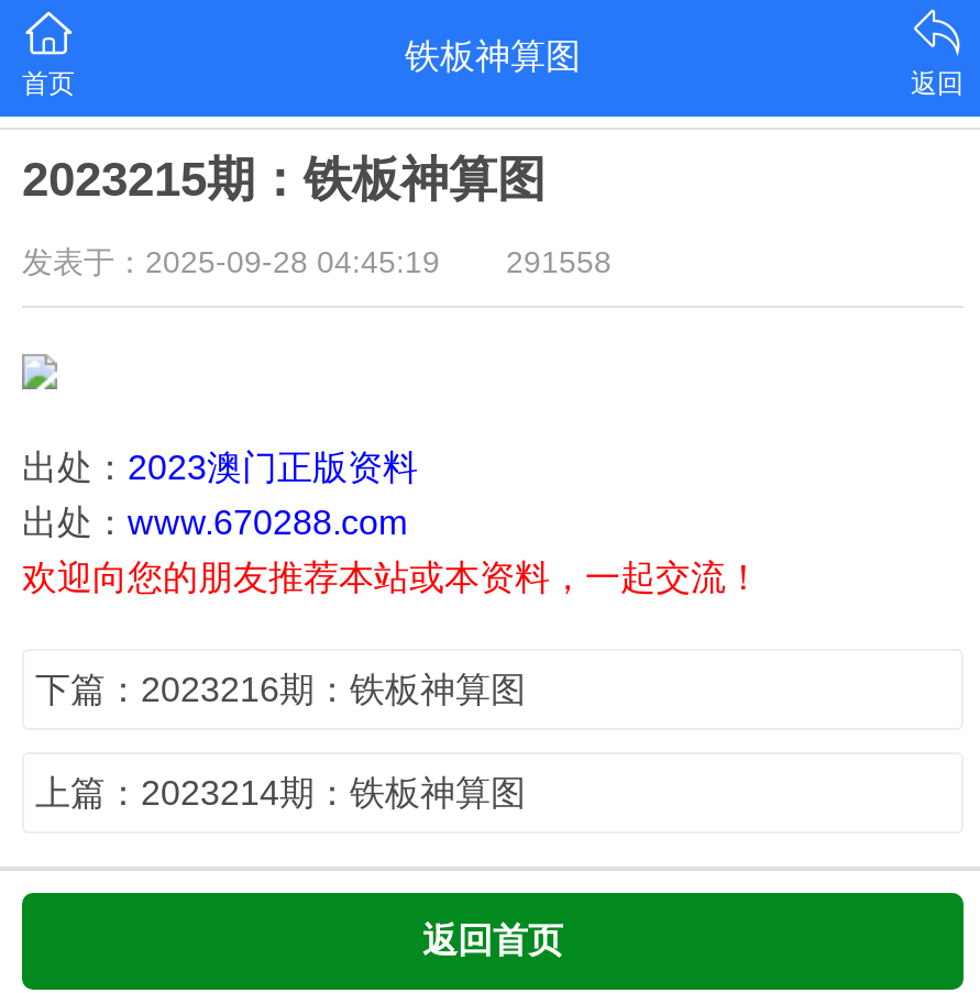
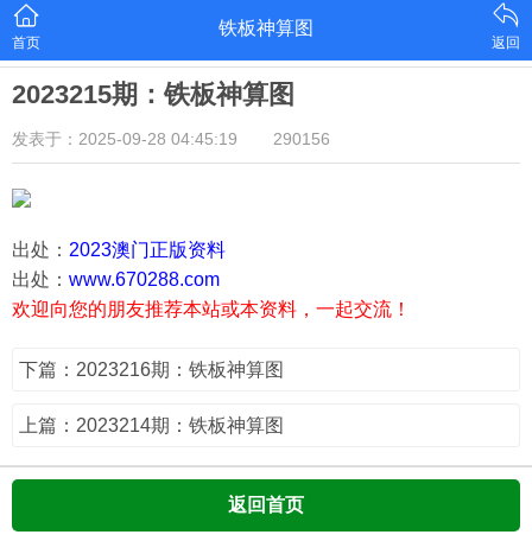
- 发表于：2025-09-28 04:45:19 291558
+ 发表于：2025-09-28 04:45:19 290156
